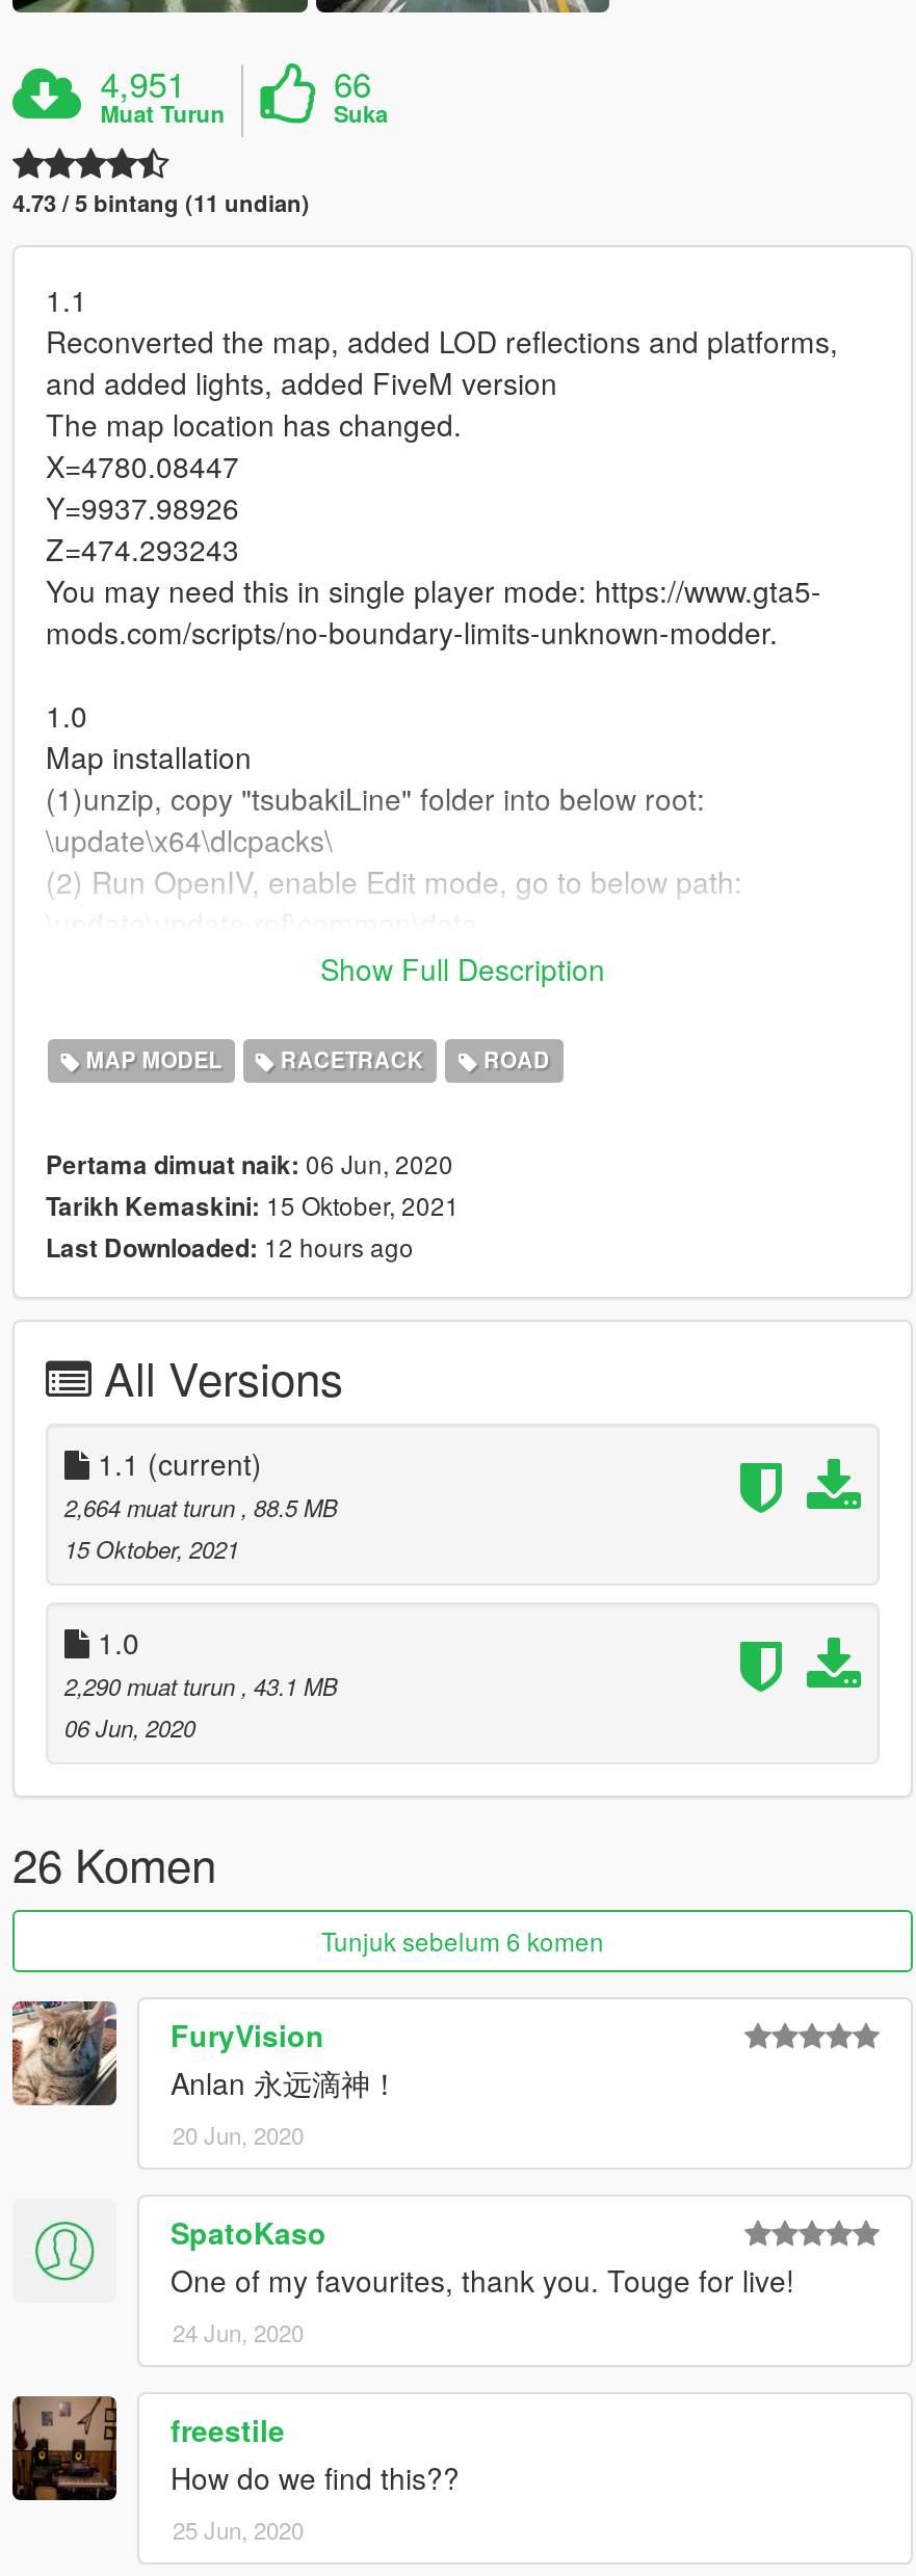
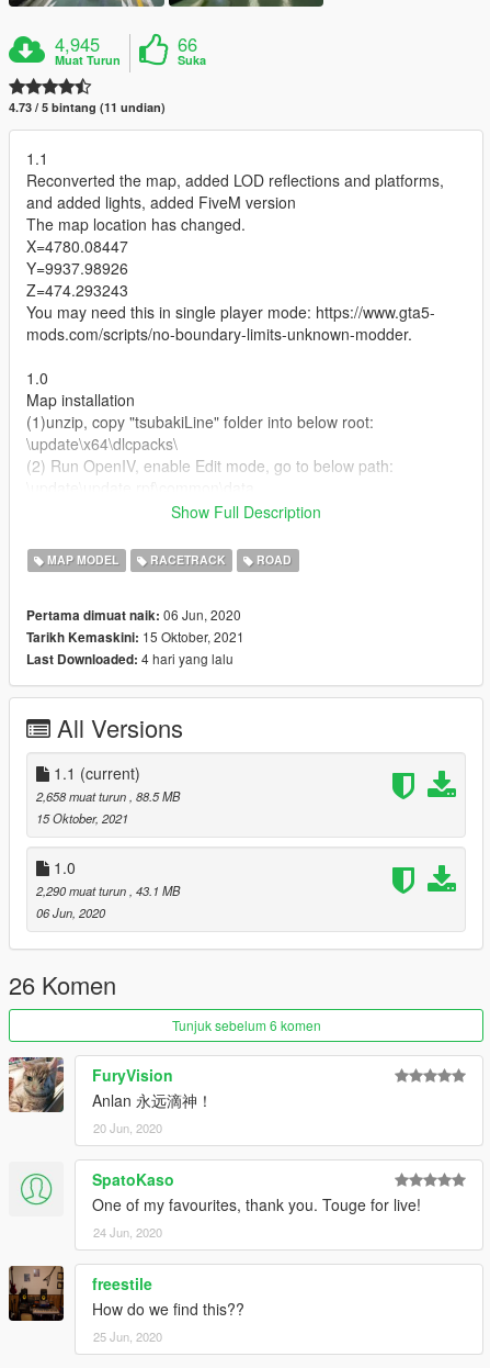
- 4,951
+ 4,945

- Last Downloaded: 12 hours ago
+ Last Downloaded: 4 hari yang lalu

- 2,664 muat turun, 88.5 MB
+ 2,658 muat turun, 88.5 MB
